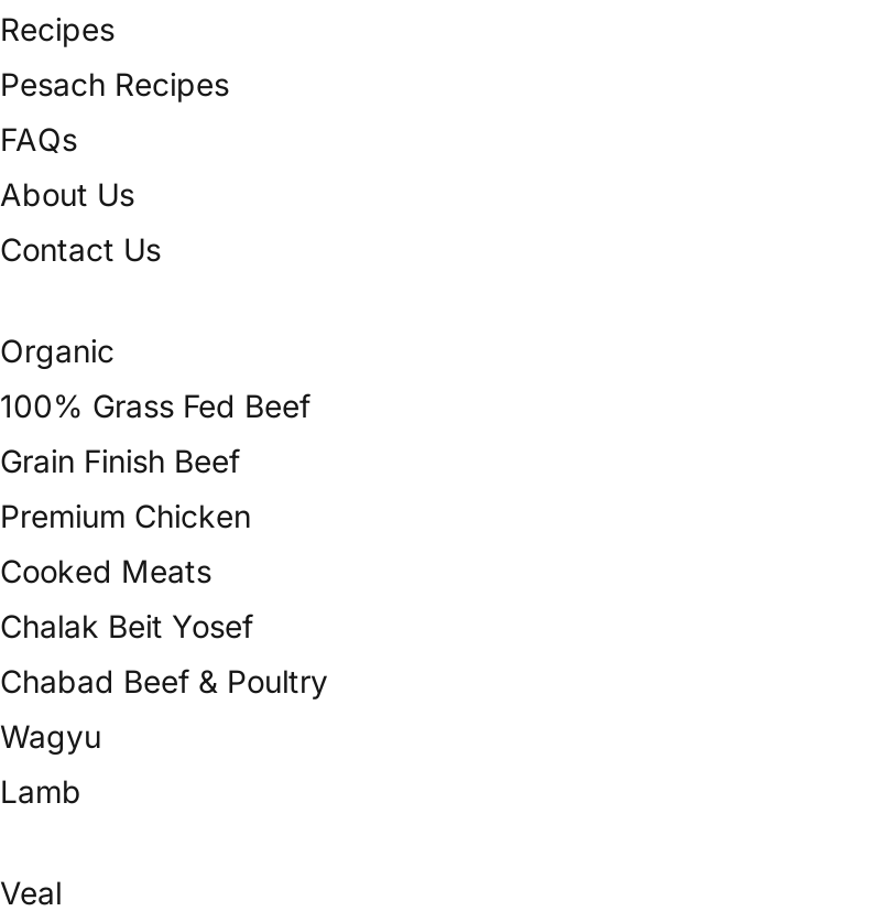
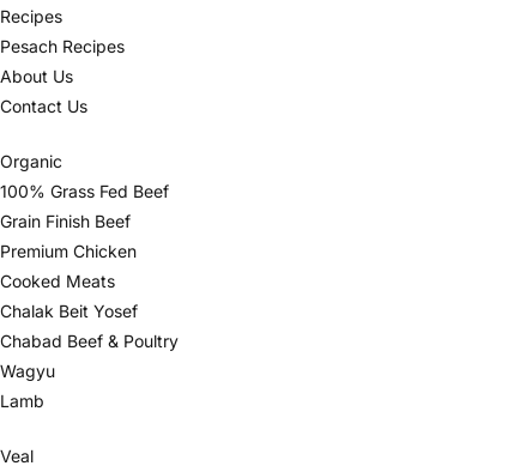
- FAQs
